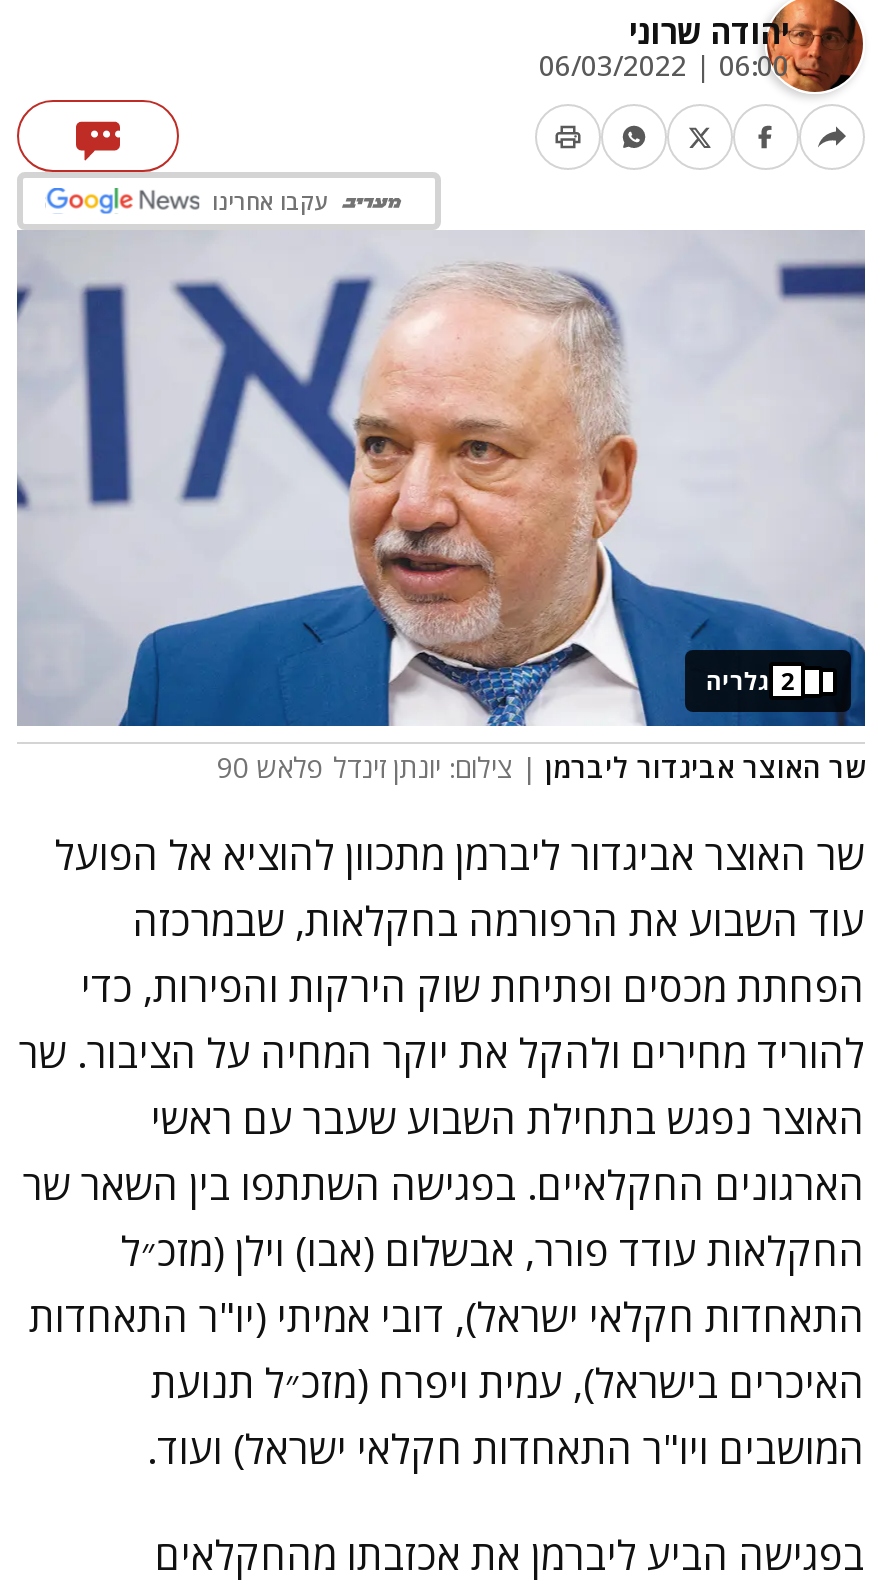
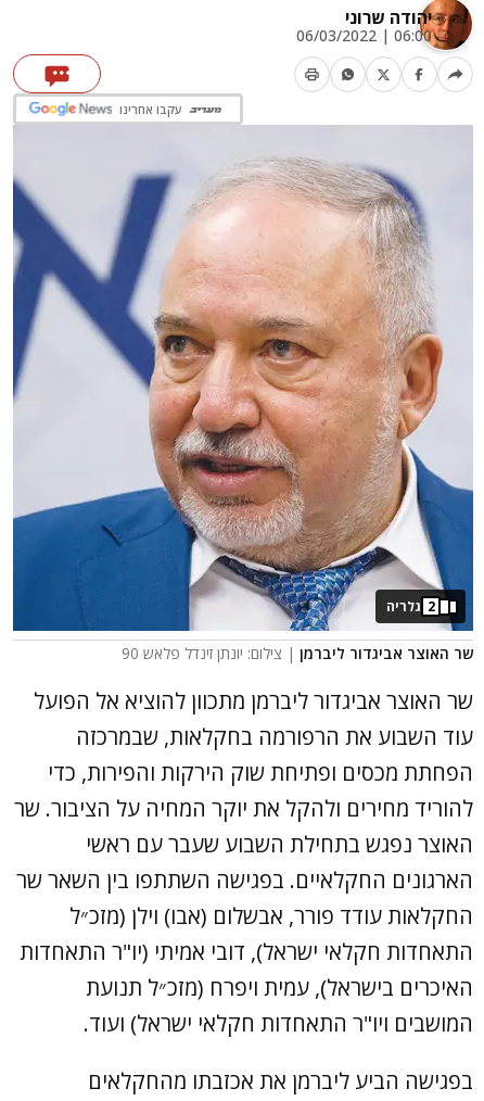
- [image]
+ [image]
